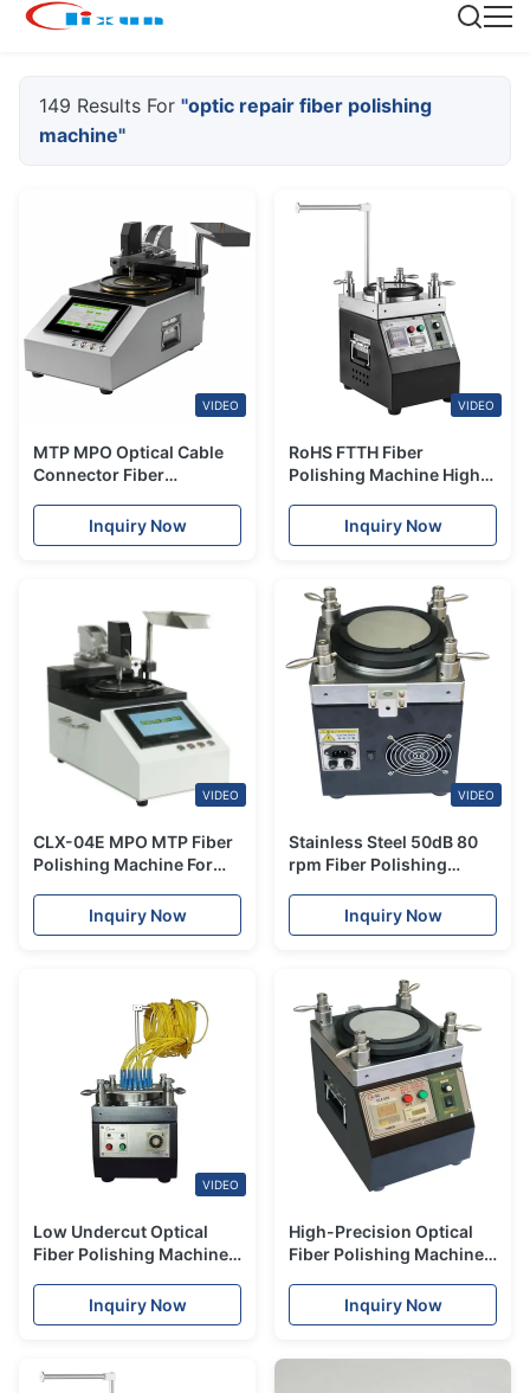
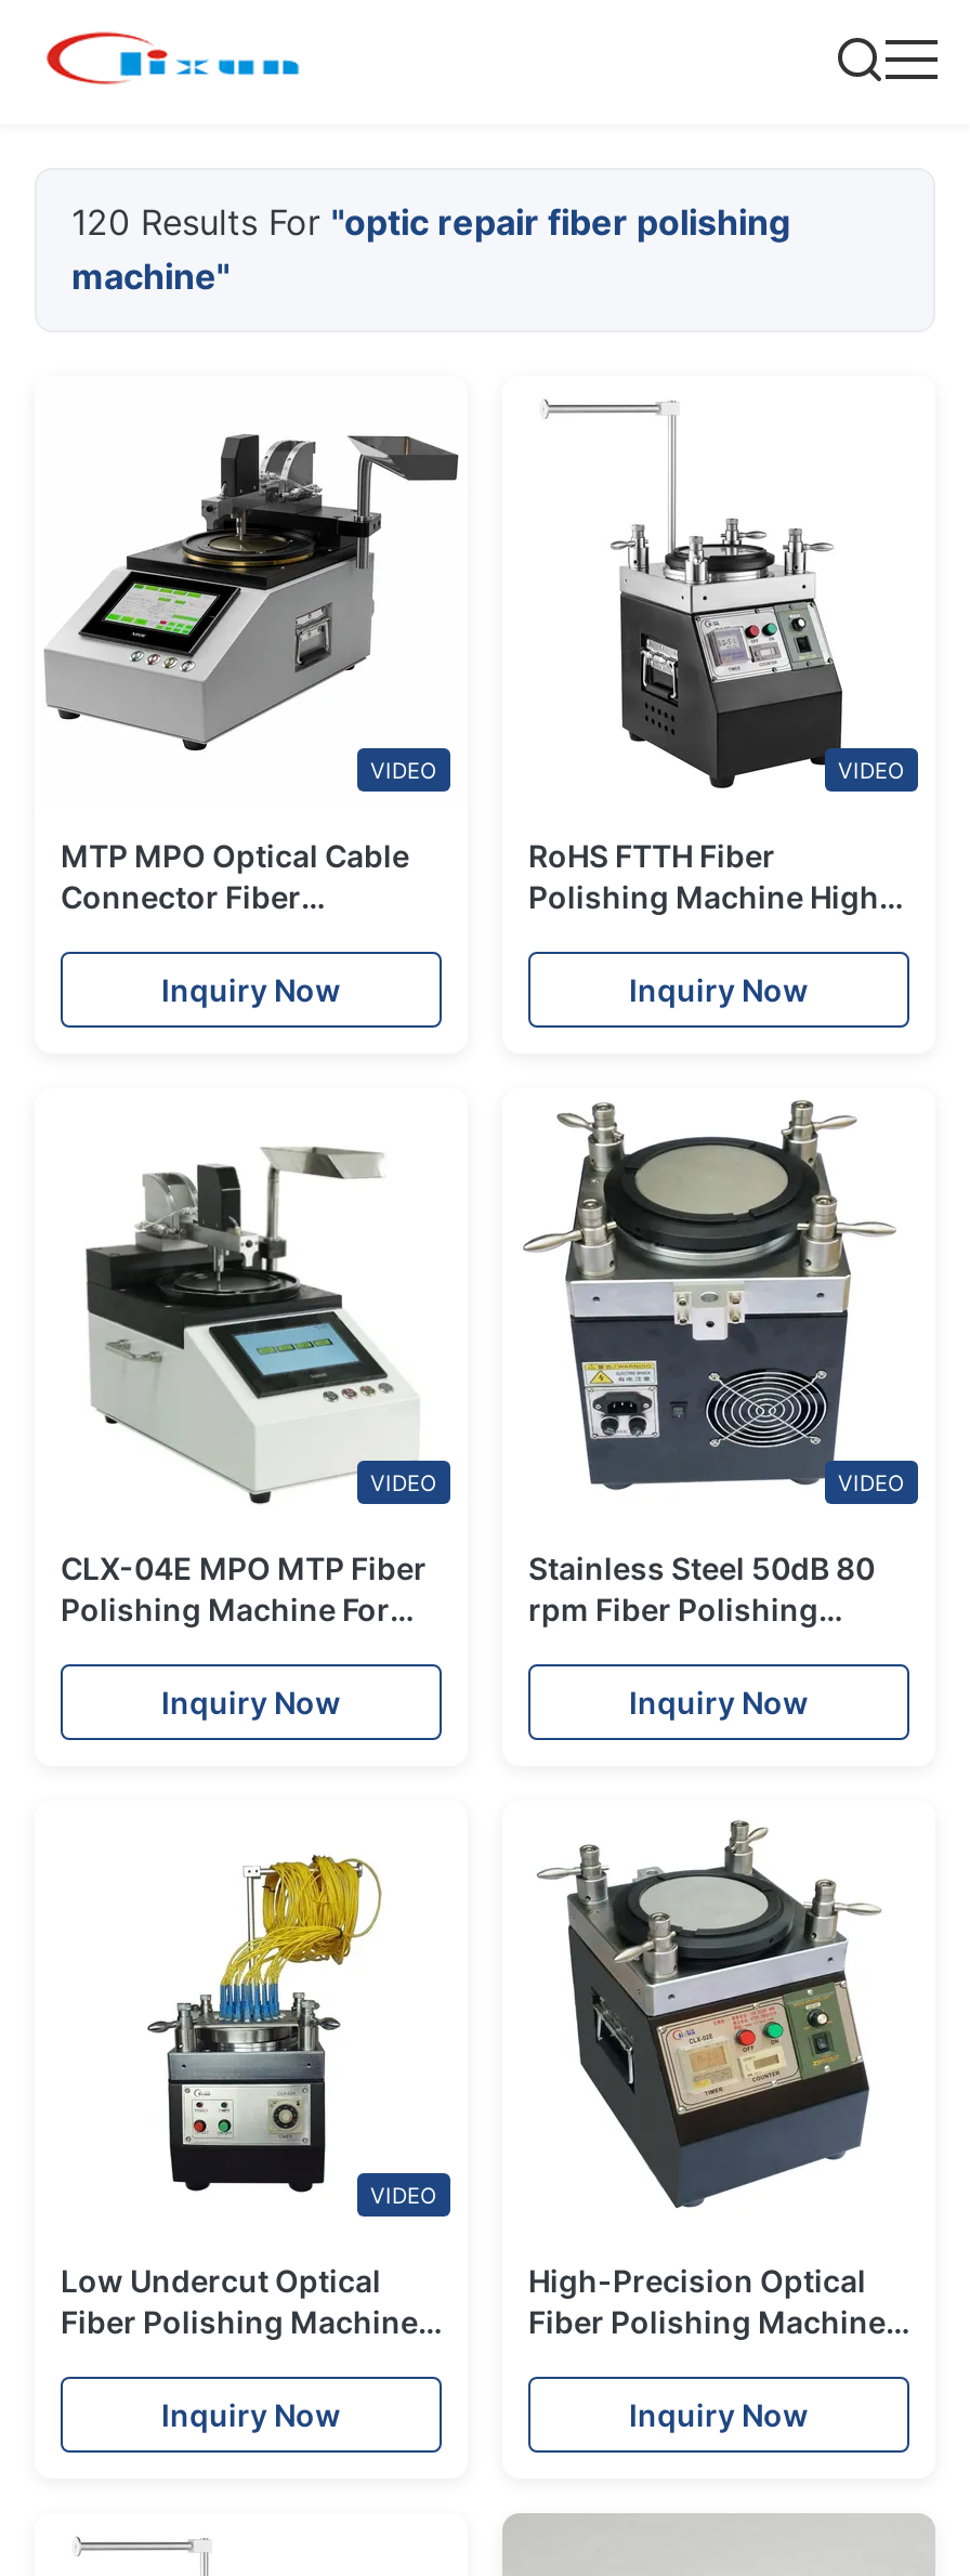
- 149 Results For "optic repair fiber polishing
+ 120 Results For "optic repair fiber polishing
